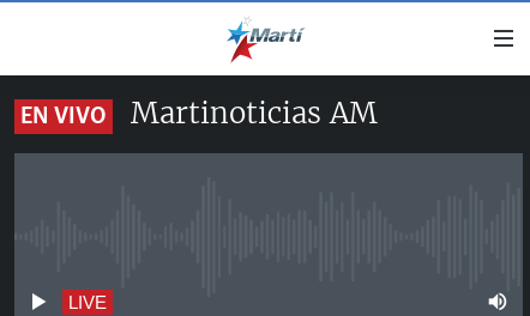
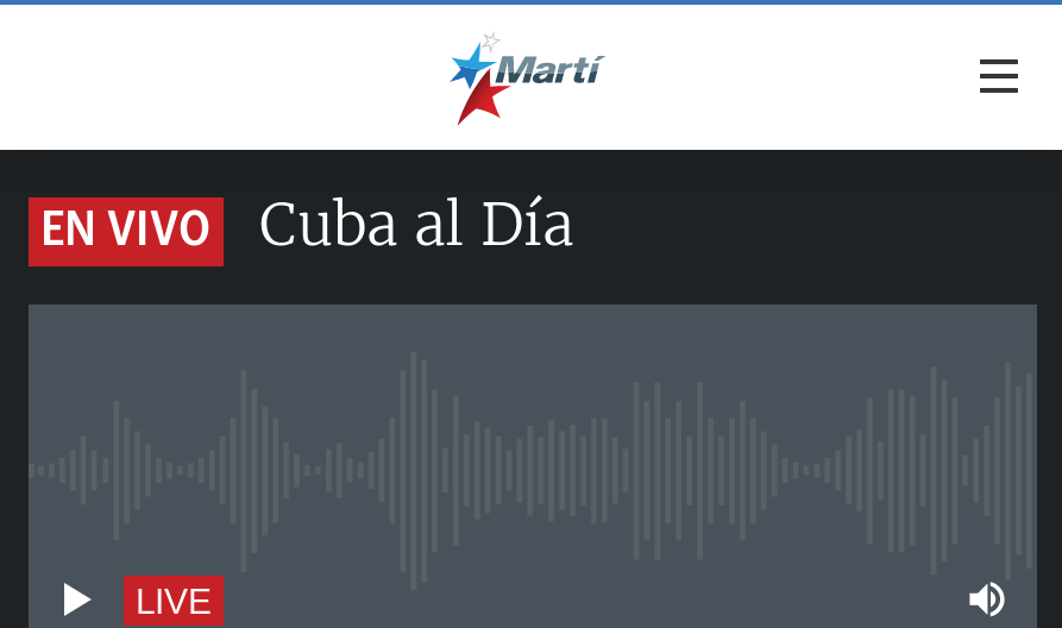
- Martinoticias AM
+ Cuba al Día
